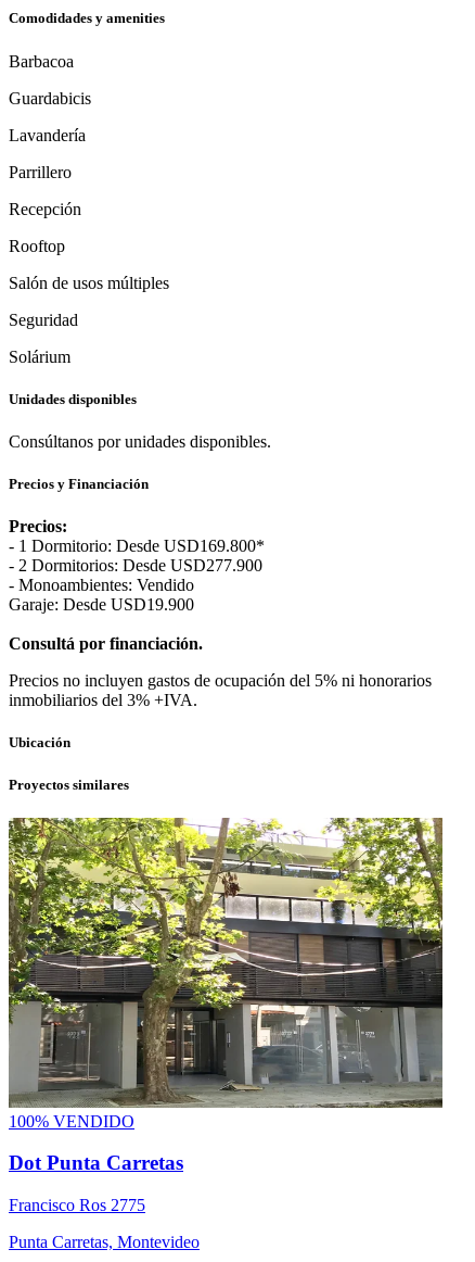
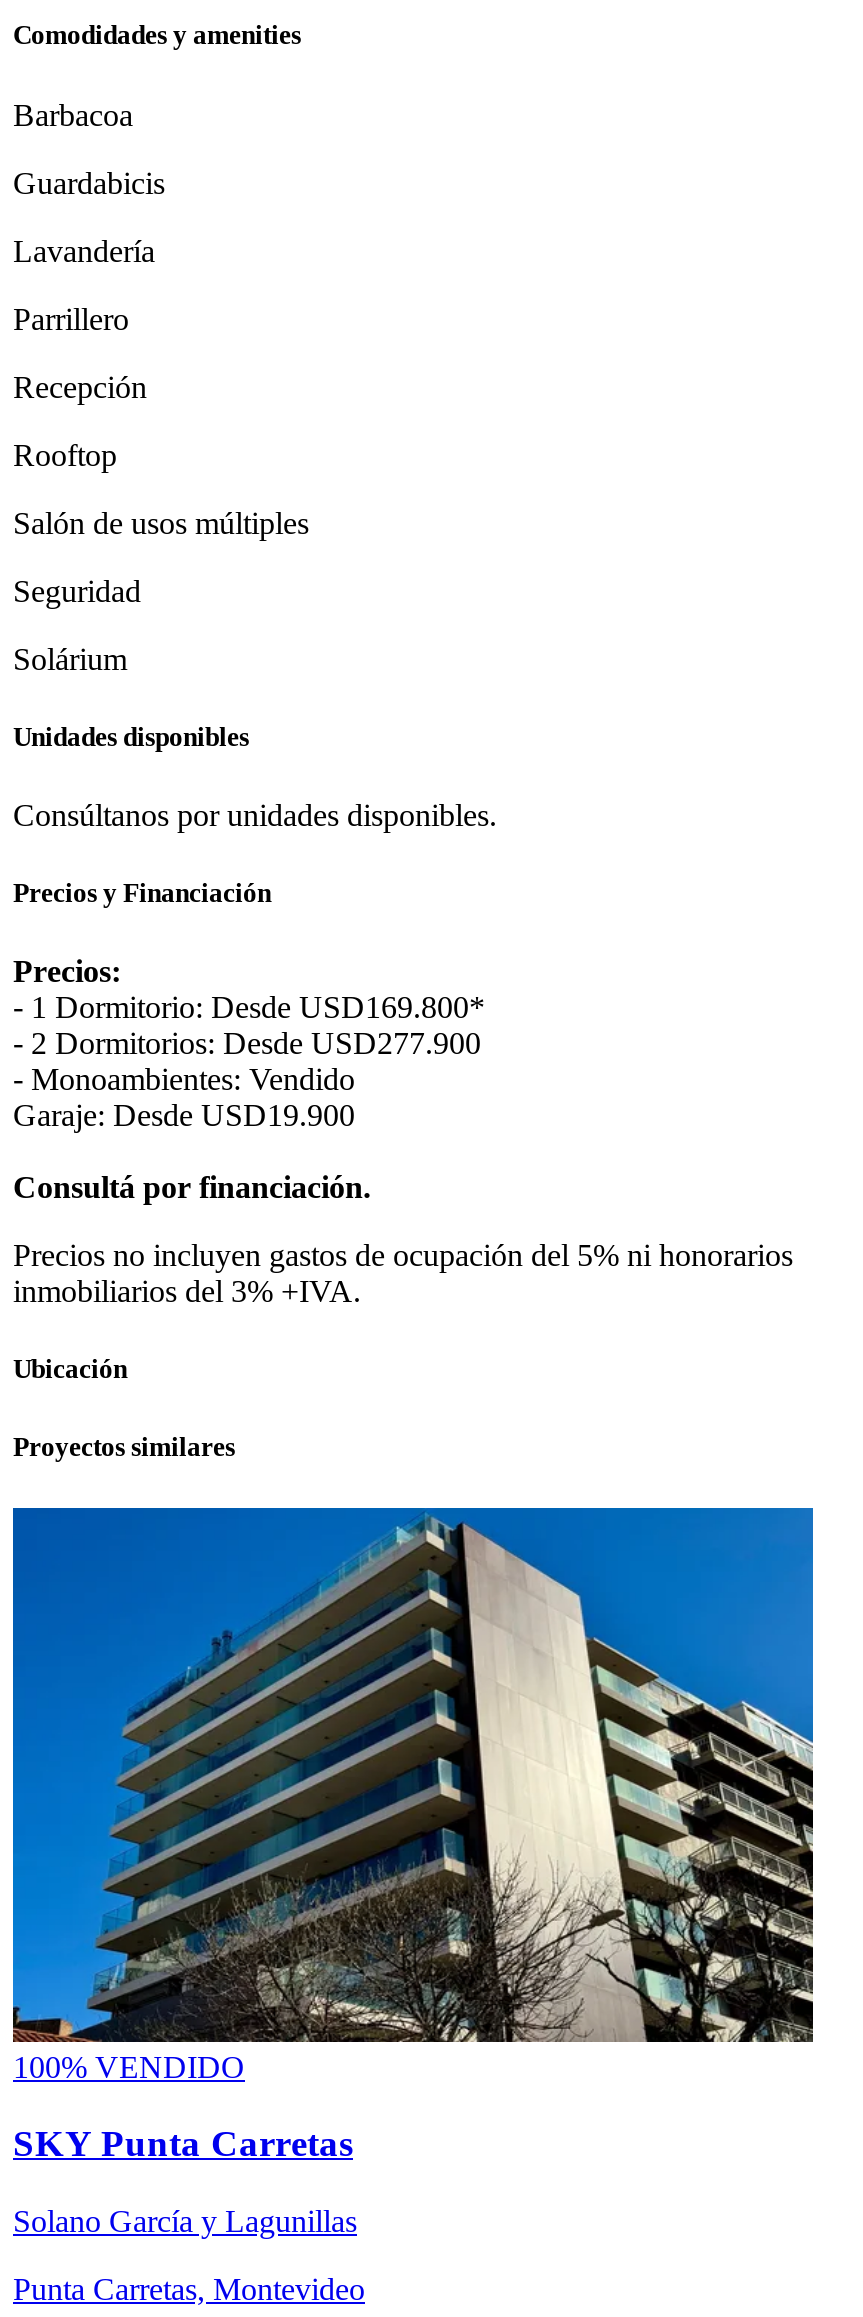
- [image]
- Dot Punta Carretas
+ [image]
+ SKY Punta Carretas

- Francisco Ros 2775
+ Solano García y Lagunillas
